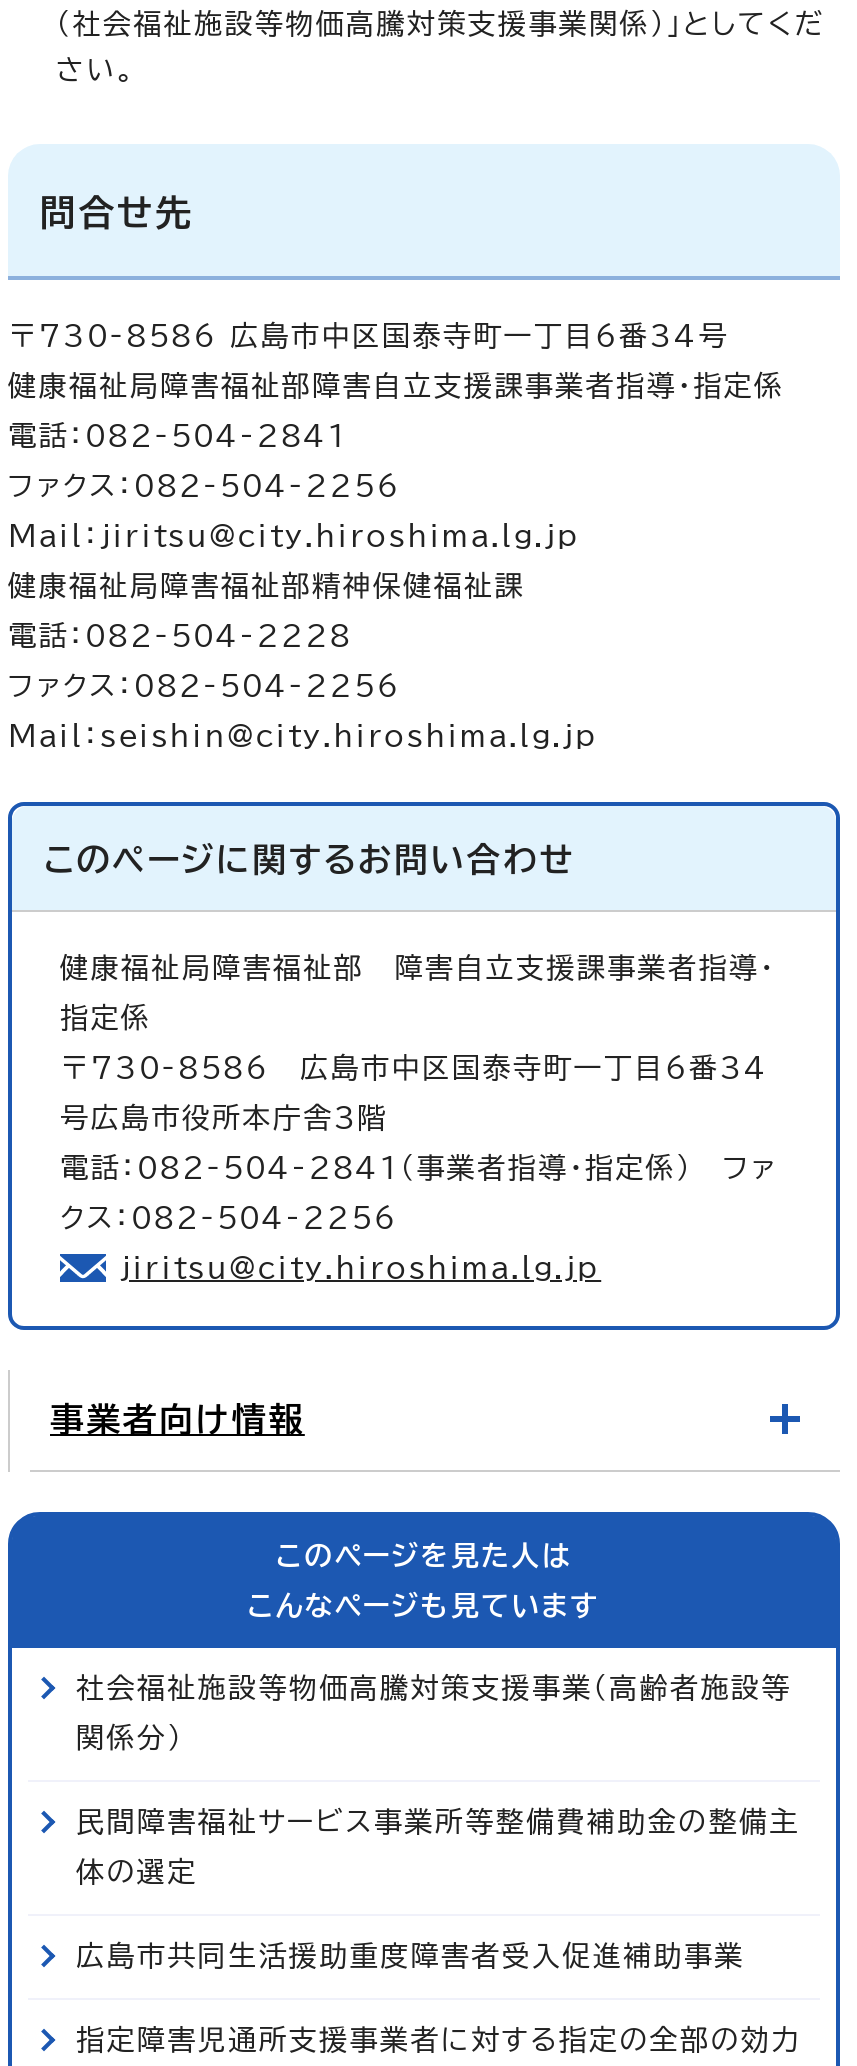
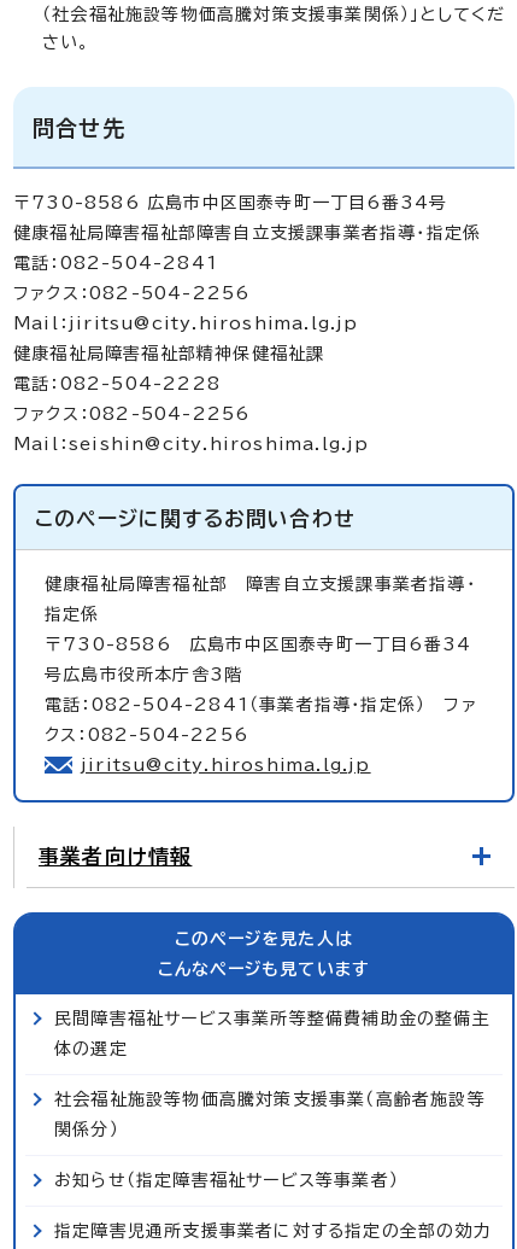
moved down: 社会福祉施設等物価高騰対策支援事業（高齢者施設等 | 関係分）

moved up: 民間障害福祉サービス事業所等整備費補助金の整備主 | 体の選定

- 広島市共同生活援助重度障害者受入促進補助事業
+ お知らせ（指定障害福祉サービス等事業者）
